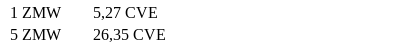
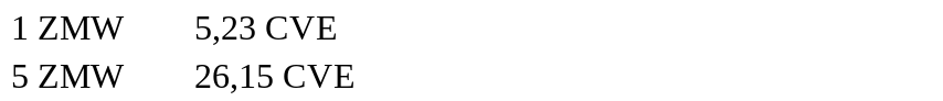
- 1 ZMW 5,27 CVE
+ 1 ZMW 5,23 CVE

- 5 ZMW 26,35 CVE
+ 5 ZMW 26,15 CVE
